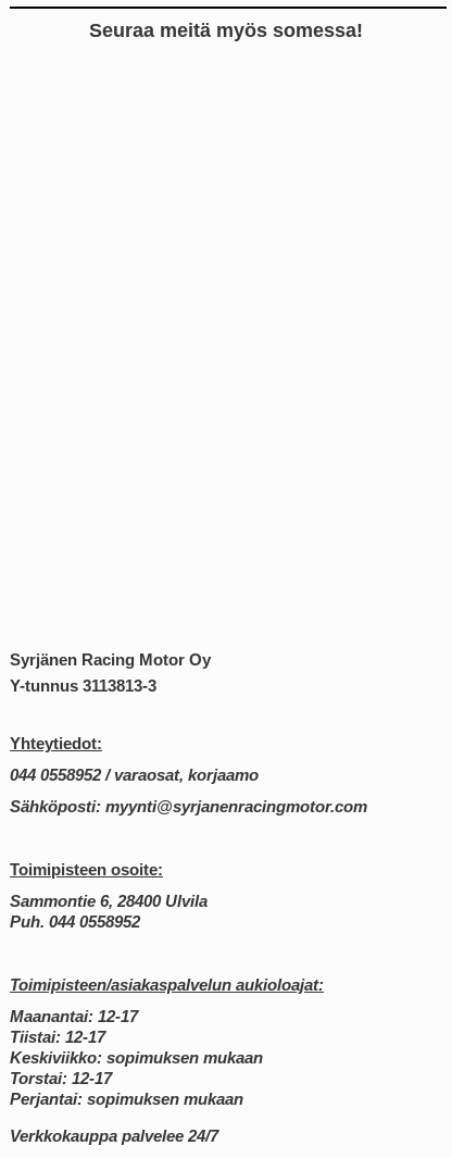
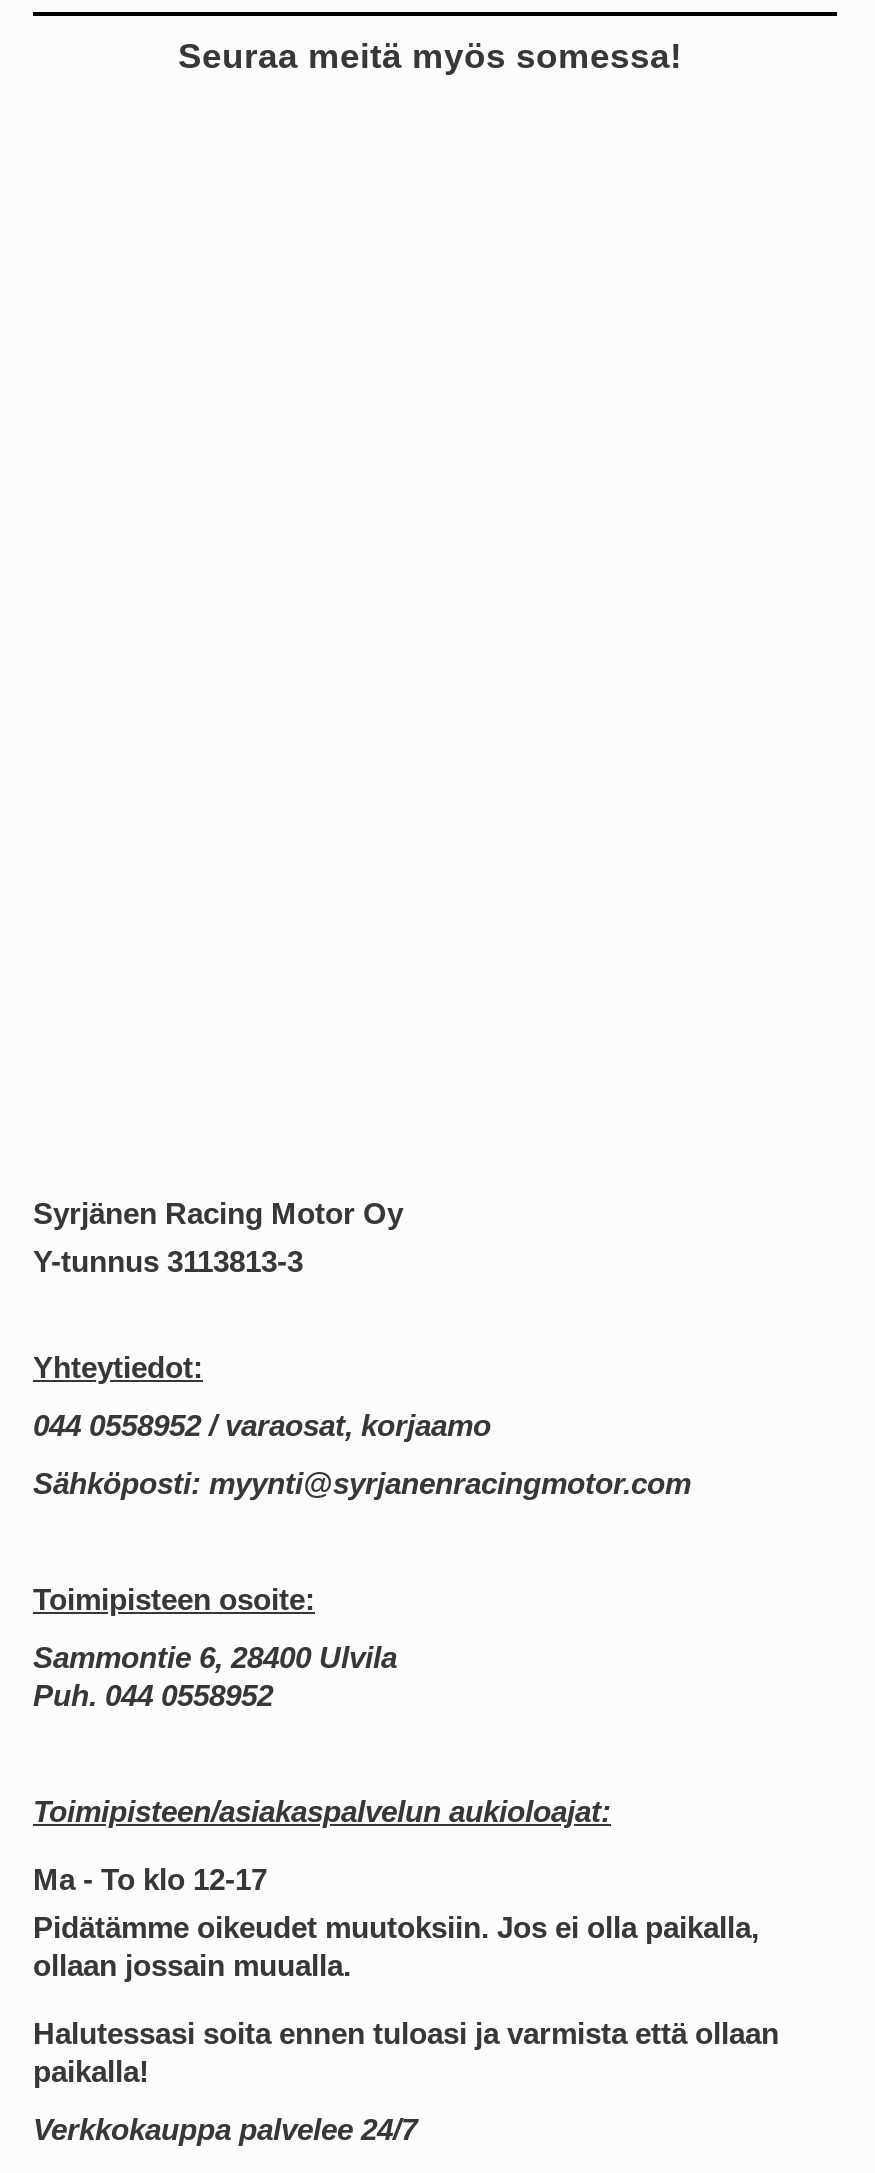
- Maanantai: 12-17
- Tiistai: 12-17
- Keskiviikko: sopimuksen mukaan
- Torstai: 12-17
- Perjantai: sopimuksen mukaan
+ Ma - To klo 12-17
+ Pidätämme oikeudet muutoksiin. Jos ei olla paikalla,
+ ollaan jossain muualla.
+ Halutessasi soita ennen tuloasi ja varmista että ollaan
+ paikalla!
